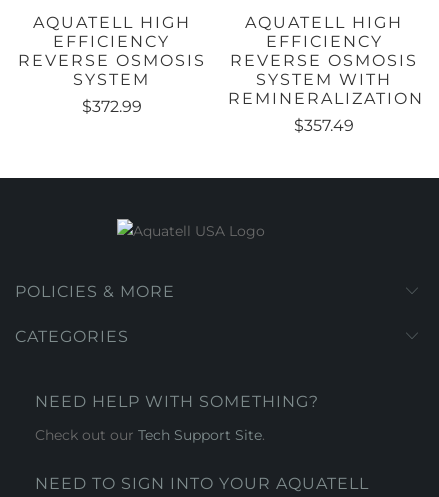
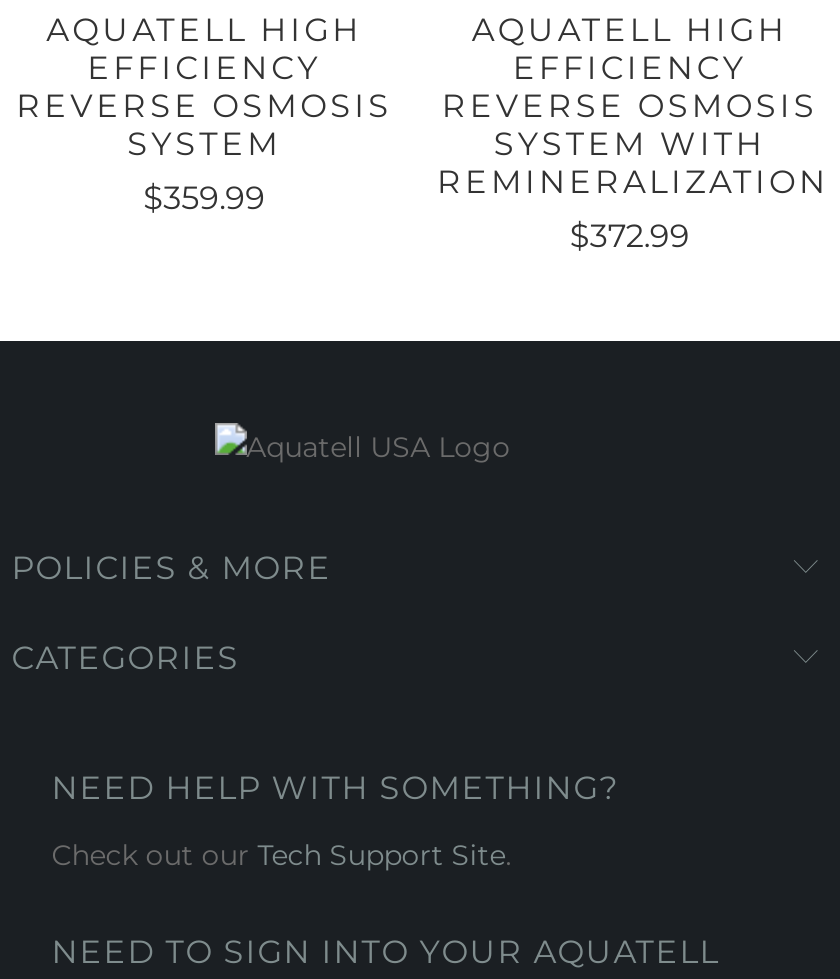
- $372.99
+ $359.99

- $357.49
+ $372.99
